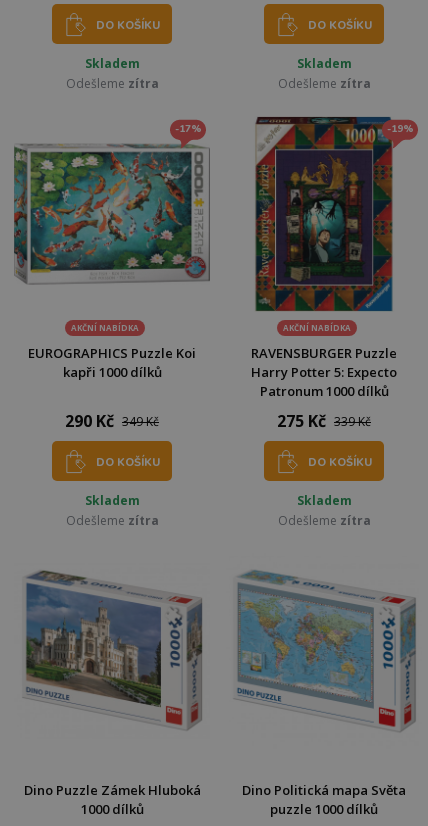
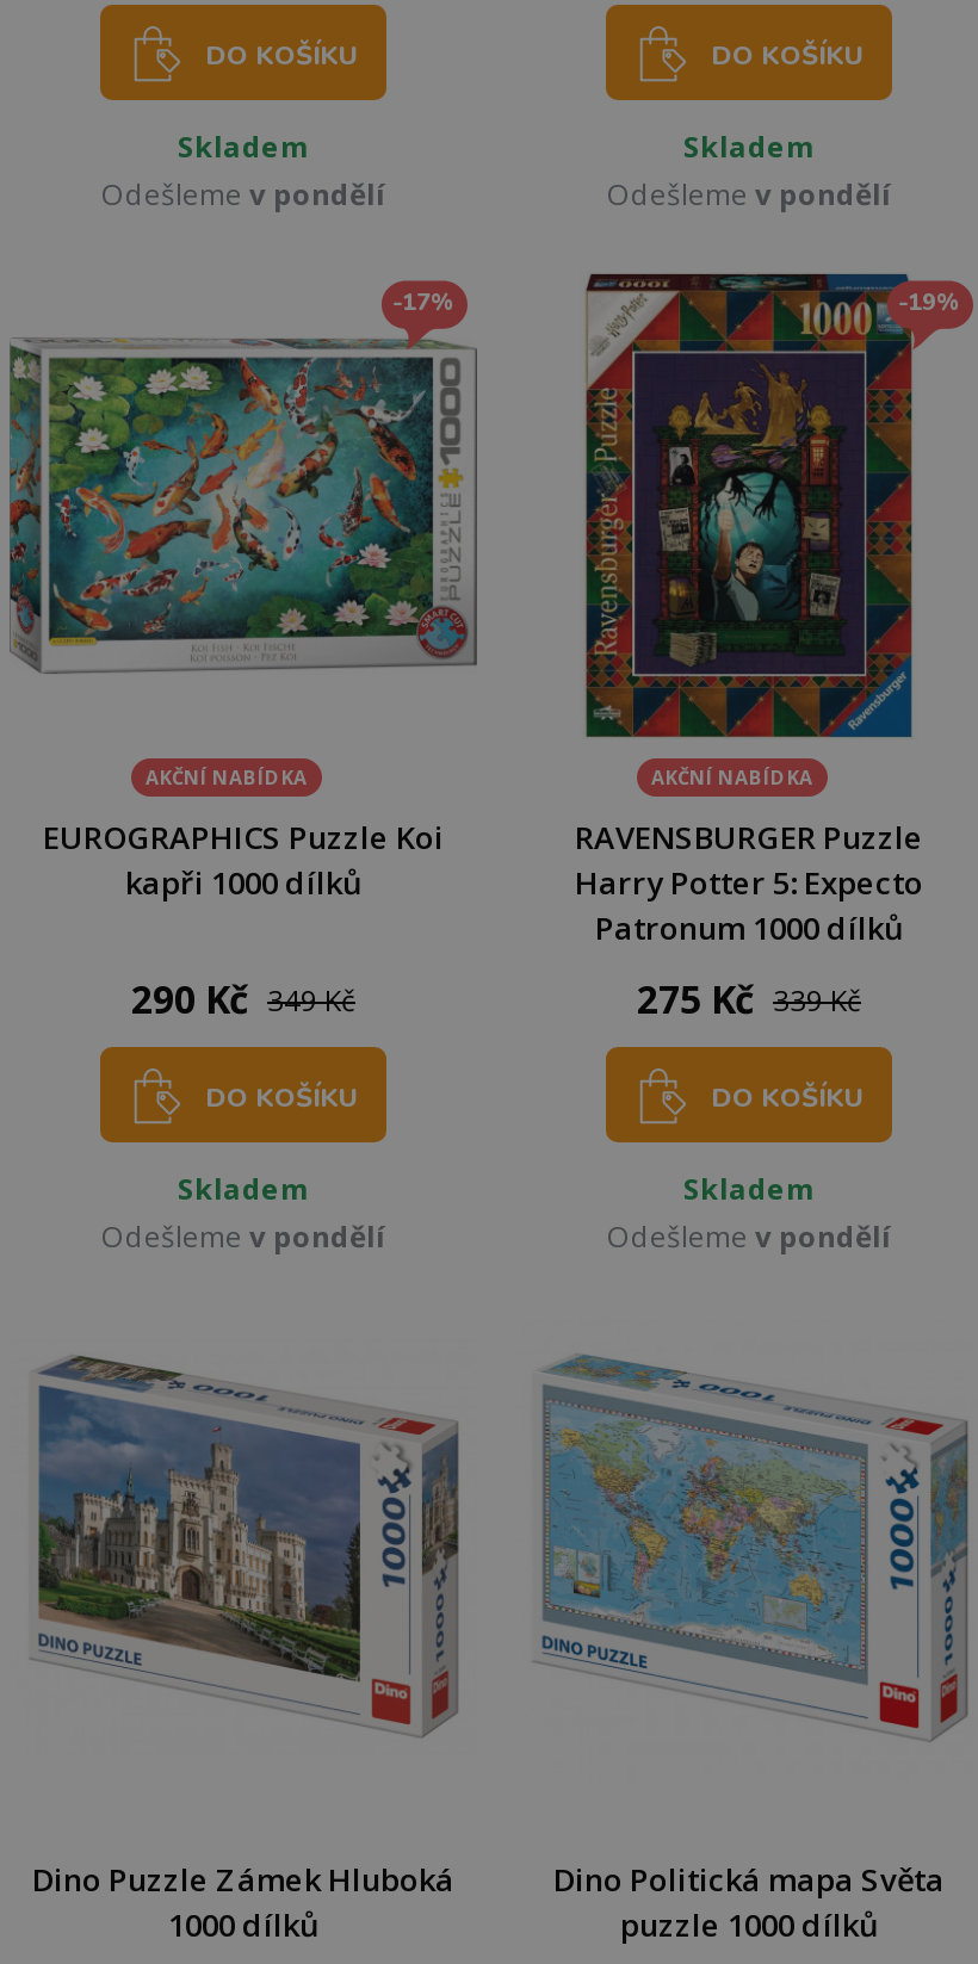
- Odešleme zítra
+ Odešleme v pondělí

- Odešleme zítra
+ Odešleme v pondělí

- Odešleme zítra
+ Odešleme v pondělí

- Odešleme zítra
+ Odešleme v pondělí
